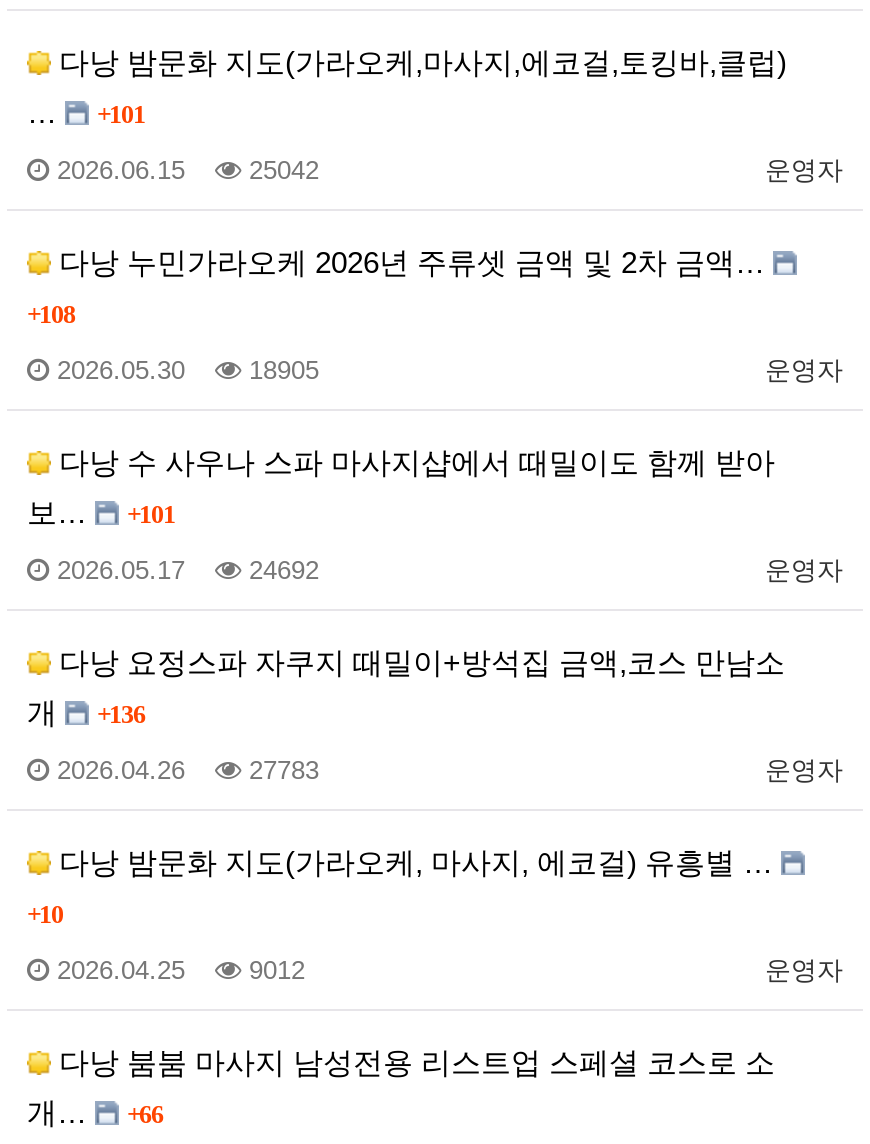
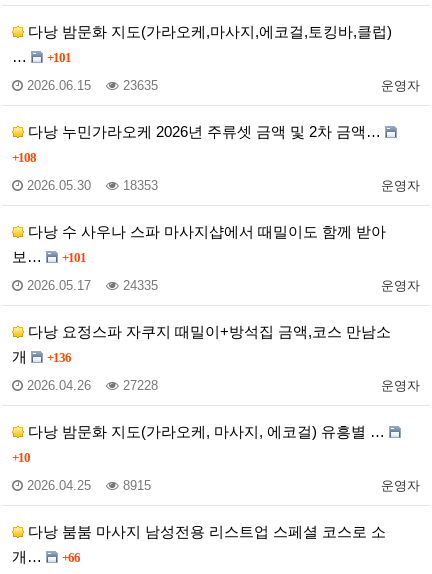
- 25042
+ 23635

- 18905
+ 18353

- 24692
+ 24335

- 27783
+ 27228

- 9012
+ 8915
